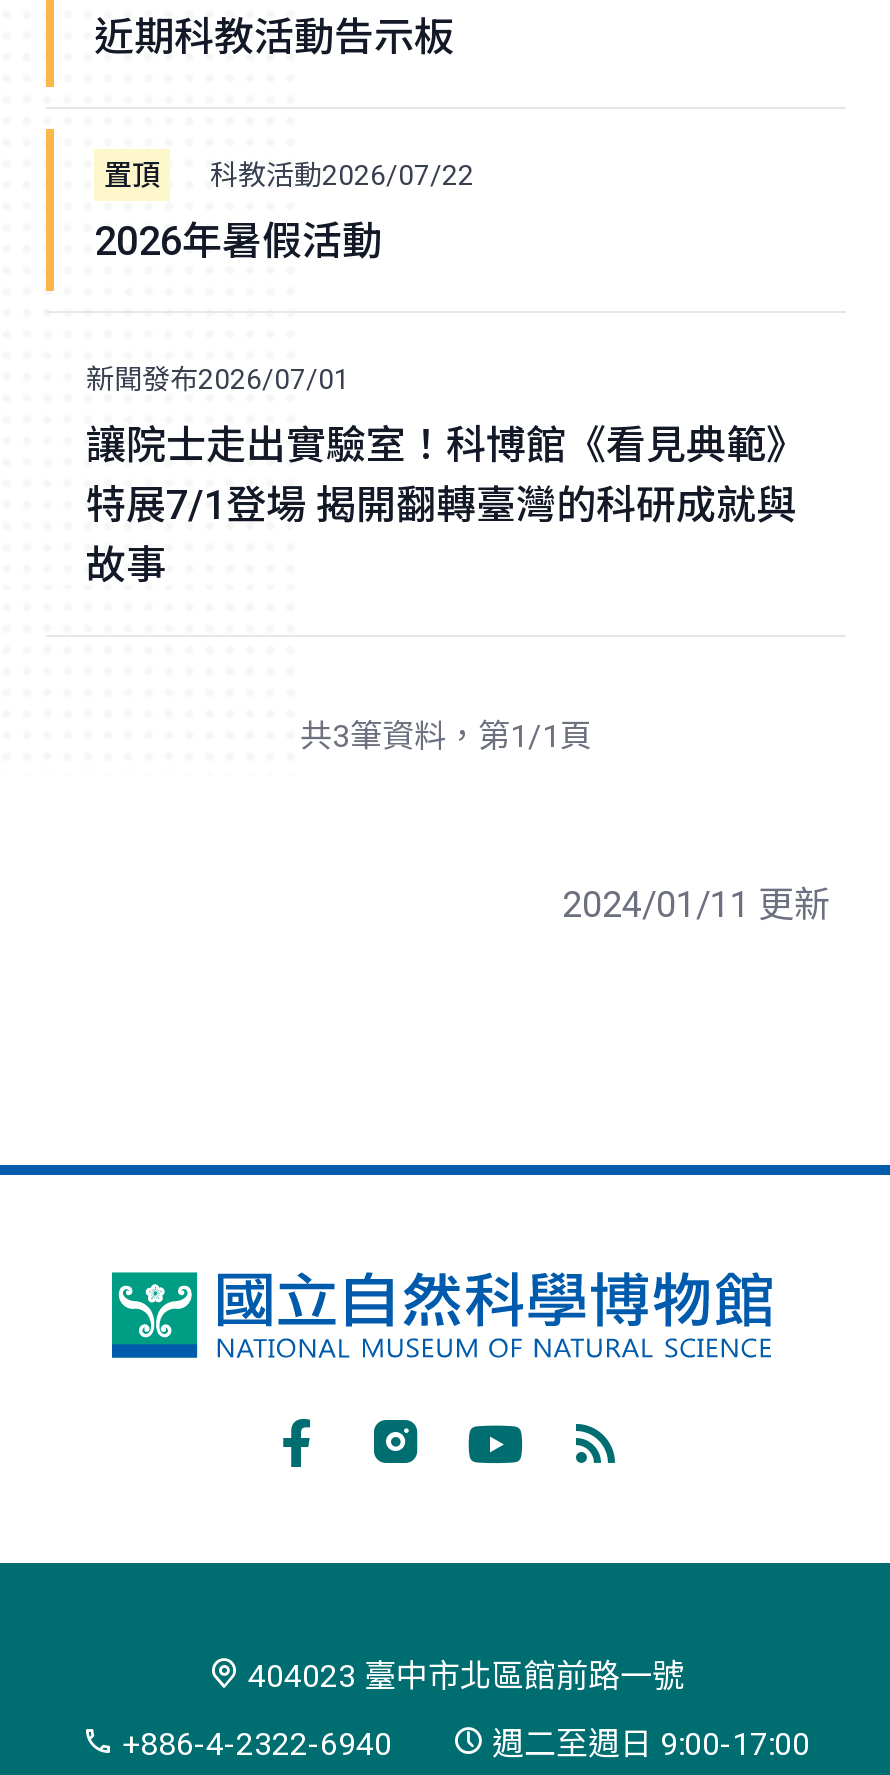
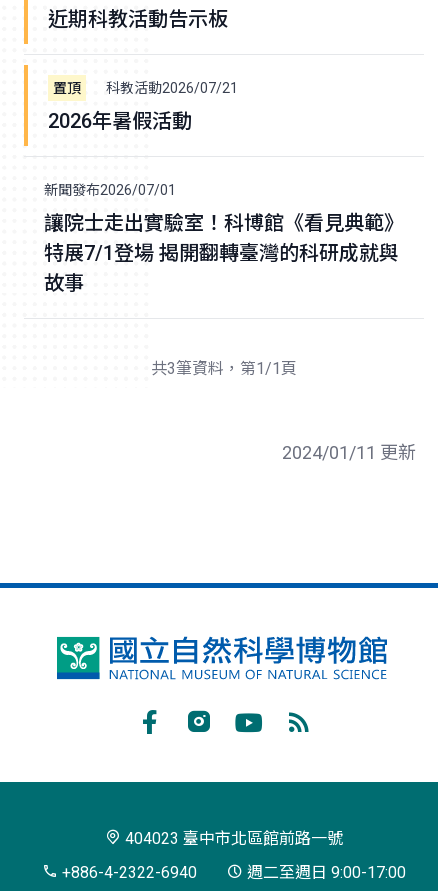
- 科教活動 2026/07/22
+ 科教活動 2026/07/21
